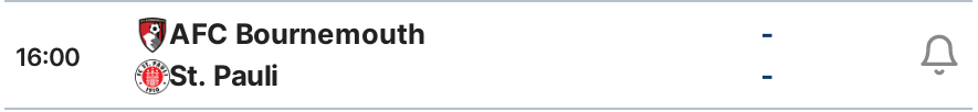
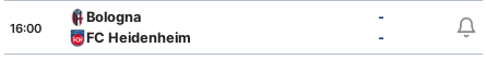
- AFC Bournemouth
+ Bologna

- St. Pauli
+ FC Heidenheim
